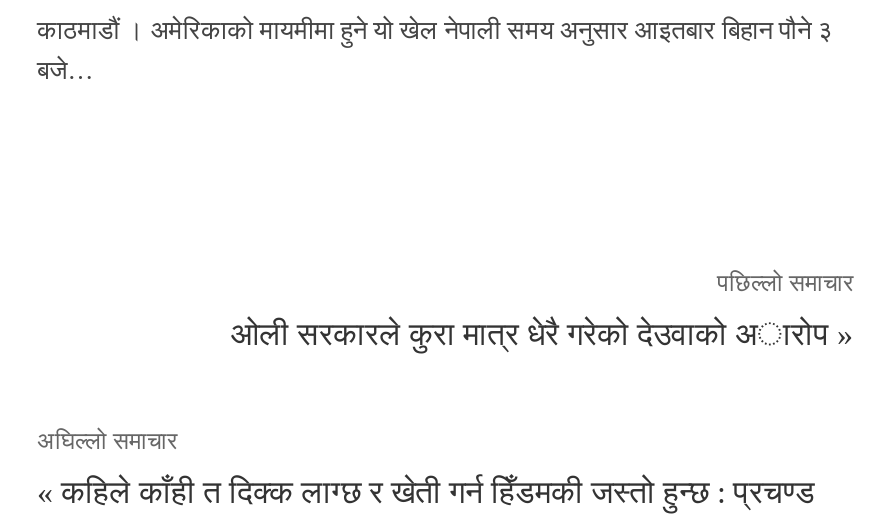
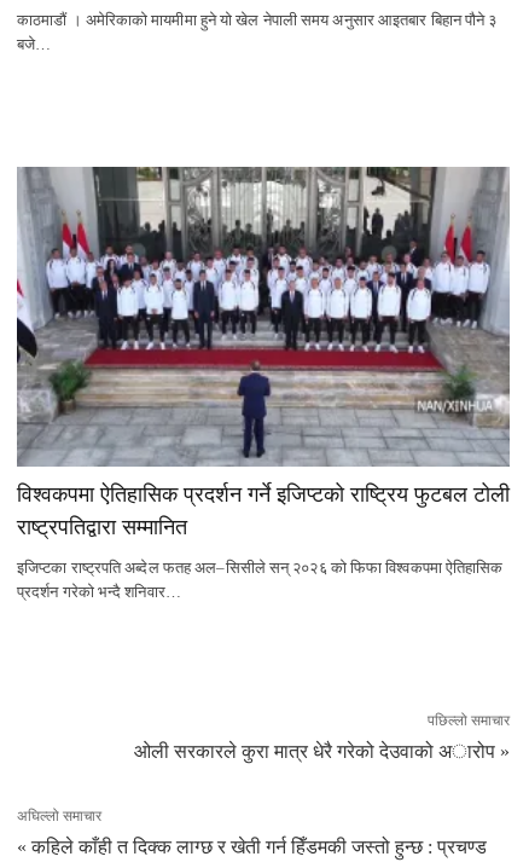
+ [image]
+ विश्वकपमा ऐतिहासिक प्रदर्शन गर्ने इजिप्टको राष्ट्रिय फुटबल टोली
+ राष्ट्रपतिद्वारा सम्मानित
+ इजिप्टका राष्ट्रपति अब्देल फतह अल–सिसीले सन् २०२६ को फिफा विश्वकपमा ऐतिहासिक
+ प्रदर्शन गरेको भन्दै शनिवार…
